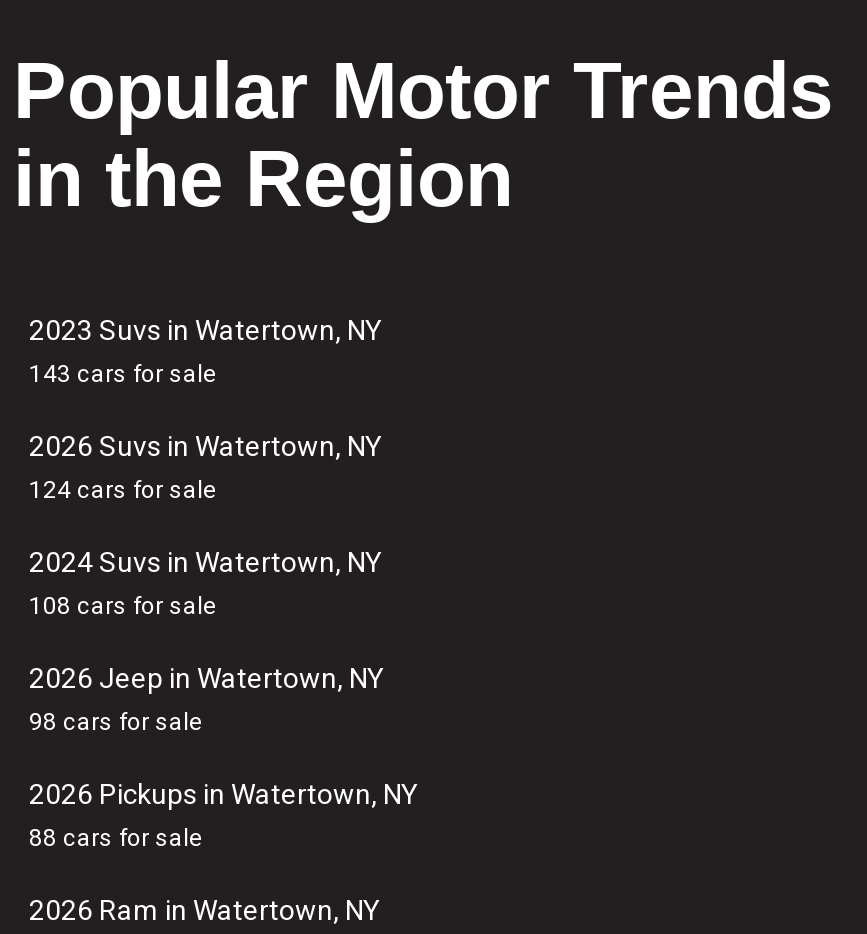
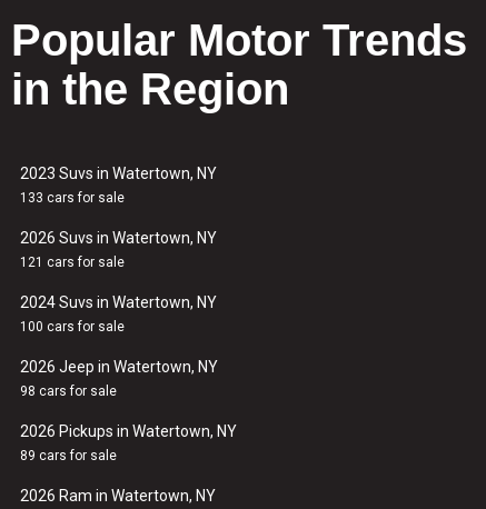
- 143 cars for sale
+ 133 cars for sale

- 124 cars for sale
+ 121 cars for sale

- 108 cars for sale
+ 100 cars for sale

- 88 cars for sale
+ 89 cars for sale
